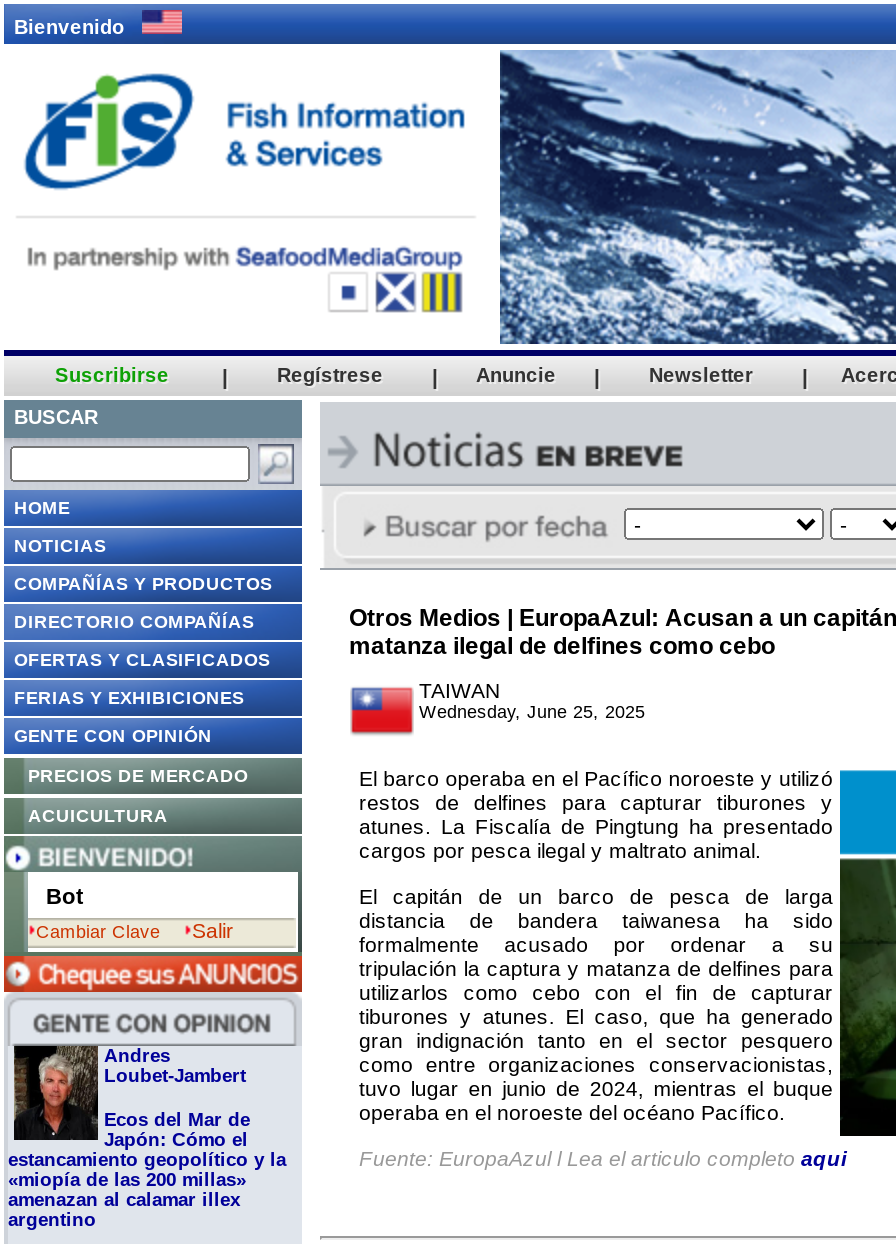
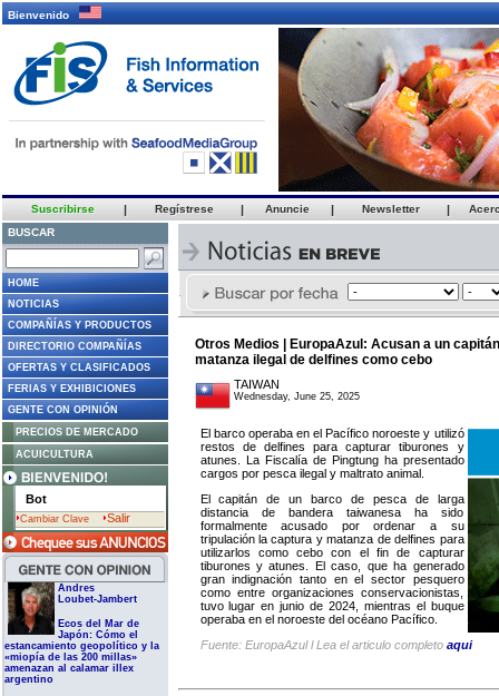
- [image]
+ [image]
